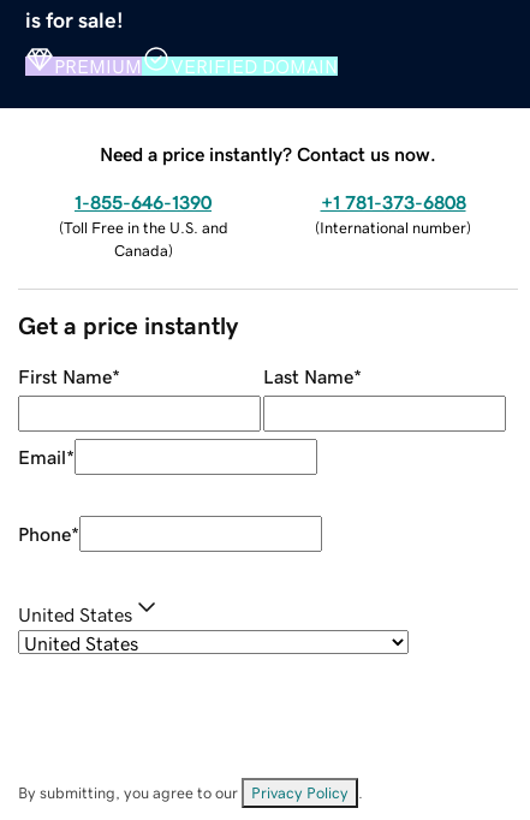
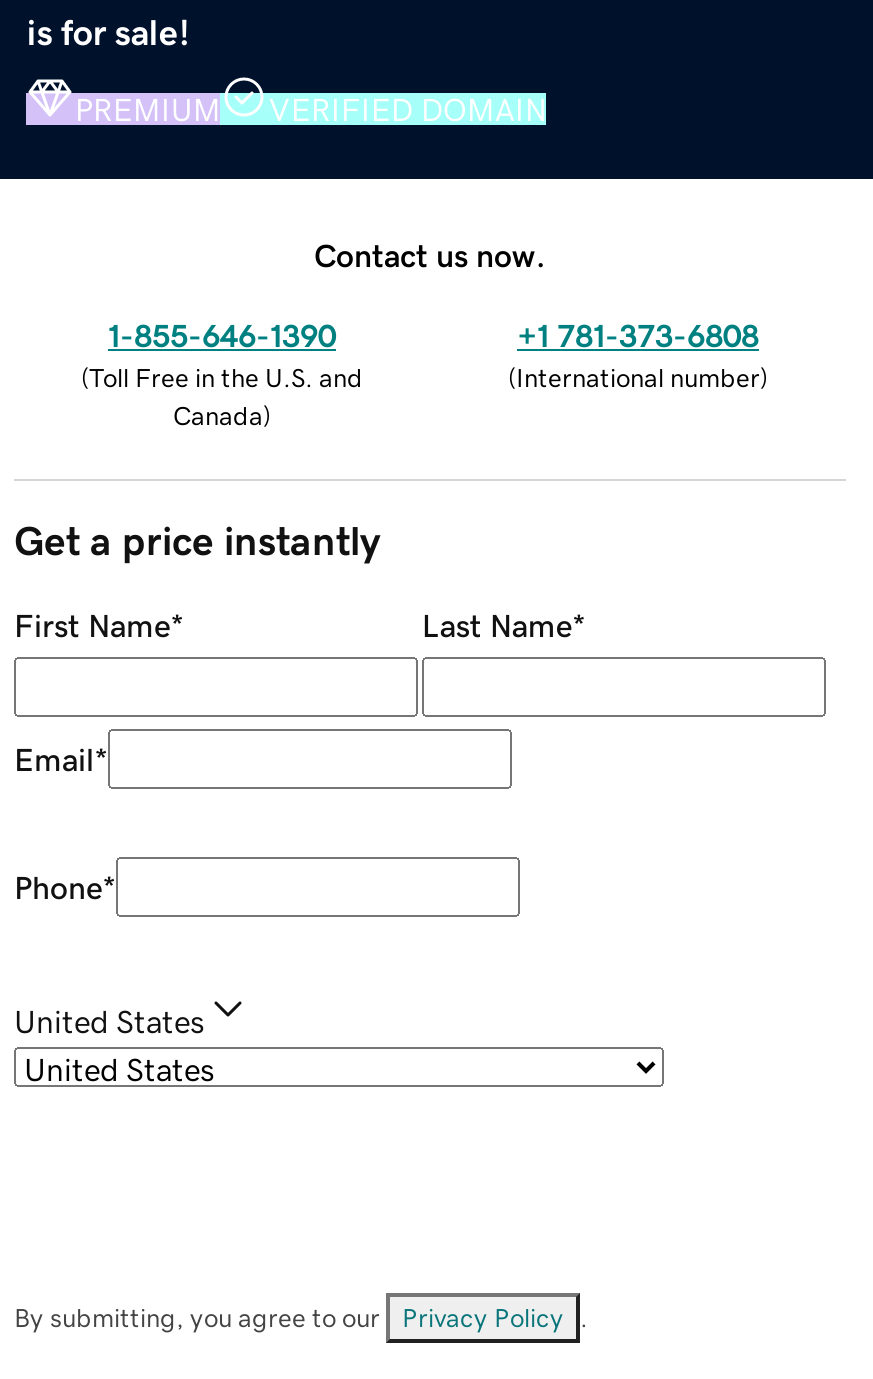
- Need a price instantly? Contact us now.
+ Contact us now.
